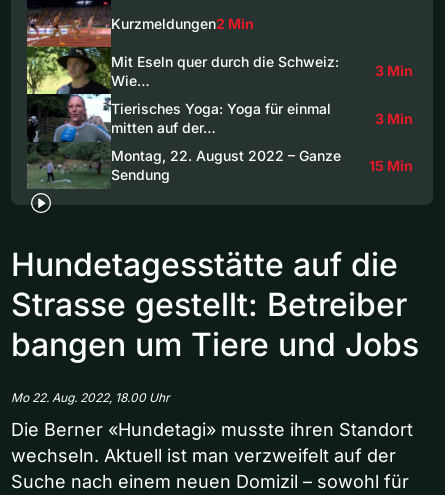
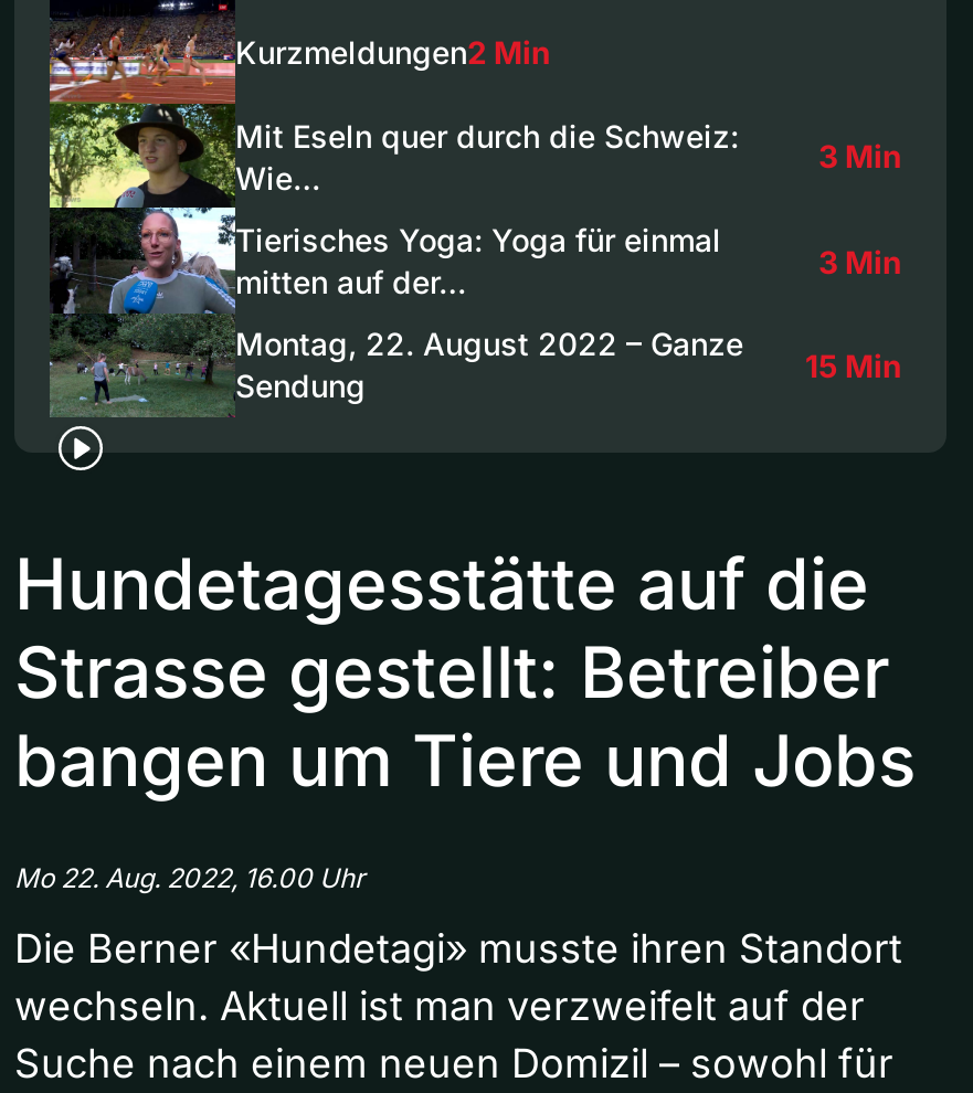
- Mo 22. Aug. 2022, 18.00 Uhr
+ Mo 22. Aug. 2022, 16.00 Uhr
